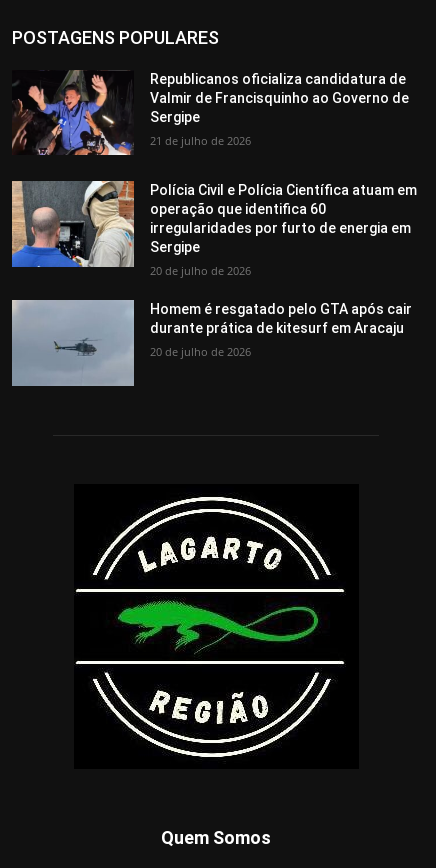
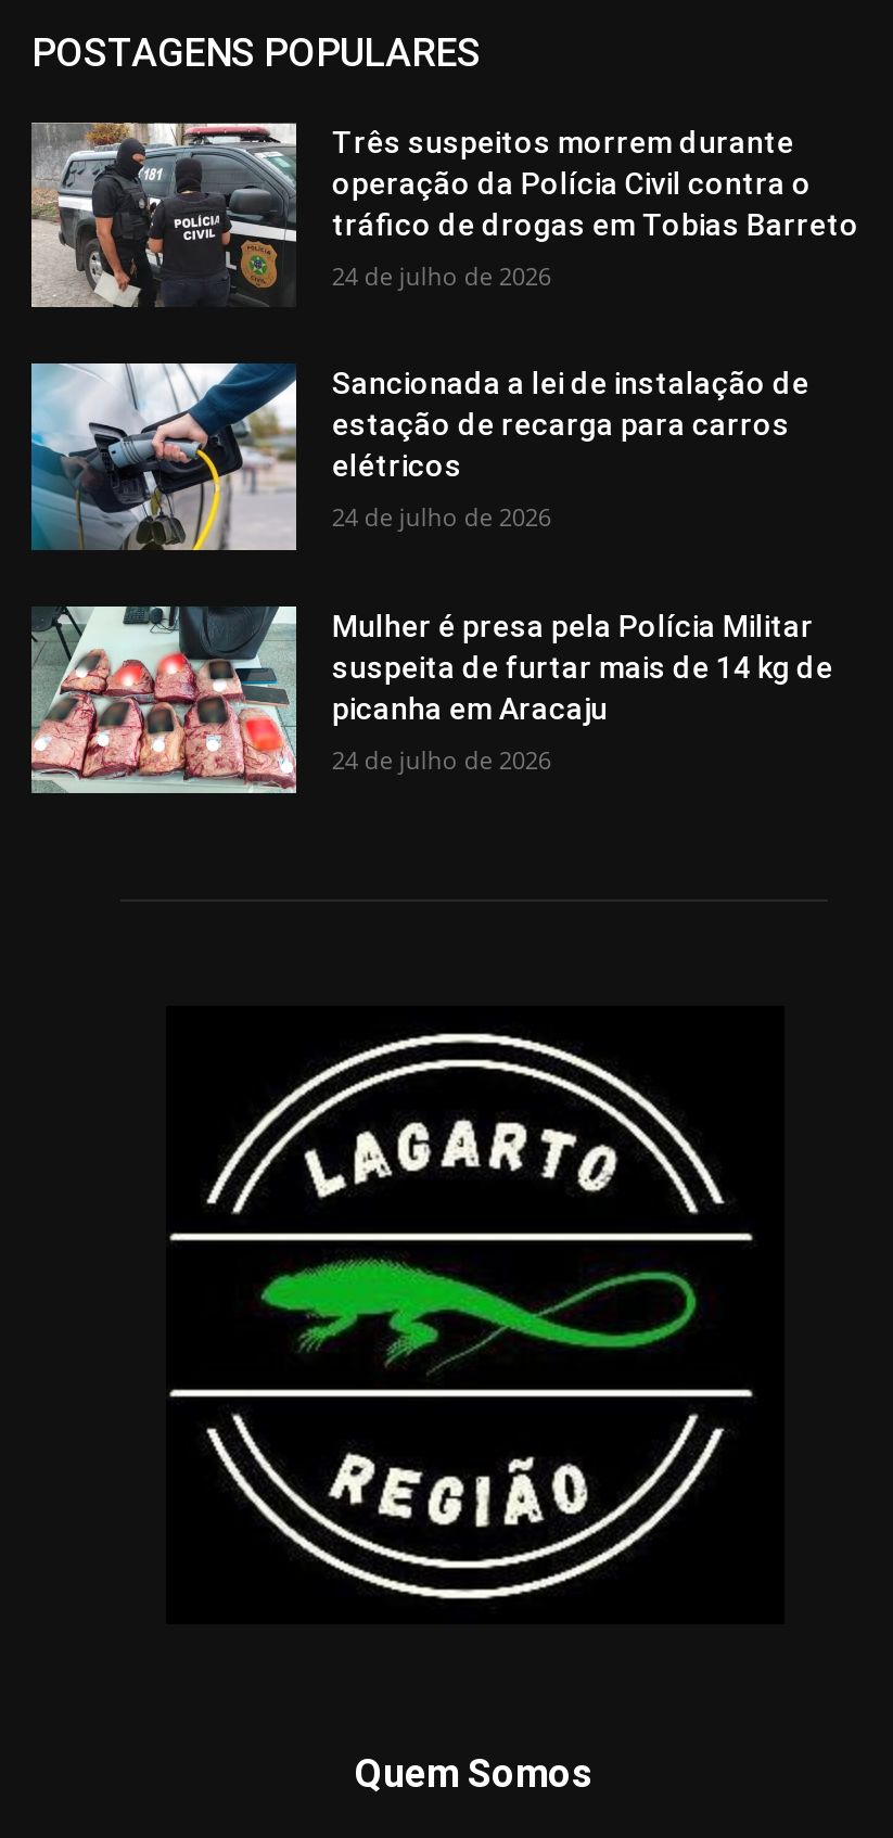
- [image]
- Republicanos oficializa candidatura de
- Valmir de Francisquinho ao Governo de
- Sergipe
+ [image]
+ Três suspeitos morrem durante
+ operação da Polícia Civil contra o
+ tráfico de drogas em Tobias Barreto

- 21 de julho de 2026
+ 24 de julho de 2026

- [image]
- Polícia Civil e Polícia Científica atuam em
- operação que identifica 60
- irregularidades por furto de energia em
- Sergipe
+ [image]
+ Sancionada a lei de instalação de
+ estação de recarga para carros
+ elétricos

- 20 de julho de 2026
+ 24 de julho de 2026

- [image]
- Homem é resgatado pelo GTA após cair
- durante prática de kitesurf em Aracaju
+ [image]
+ Mulher é presa pela Polícia Militar
+ suspeita de furtar mais de 14 kg de
+ picanha em Aracaju

- 20 de julho de 2026
+ 24 de julho de 2026
